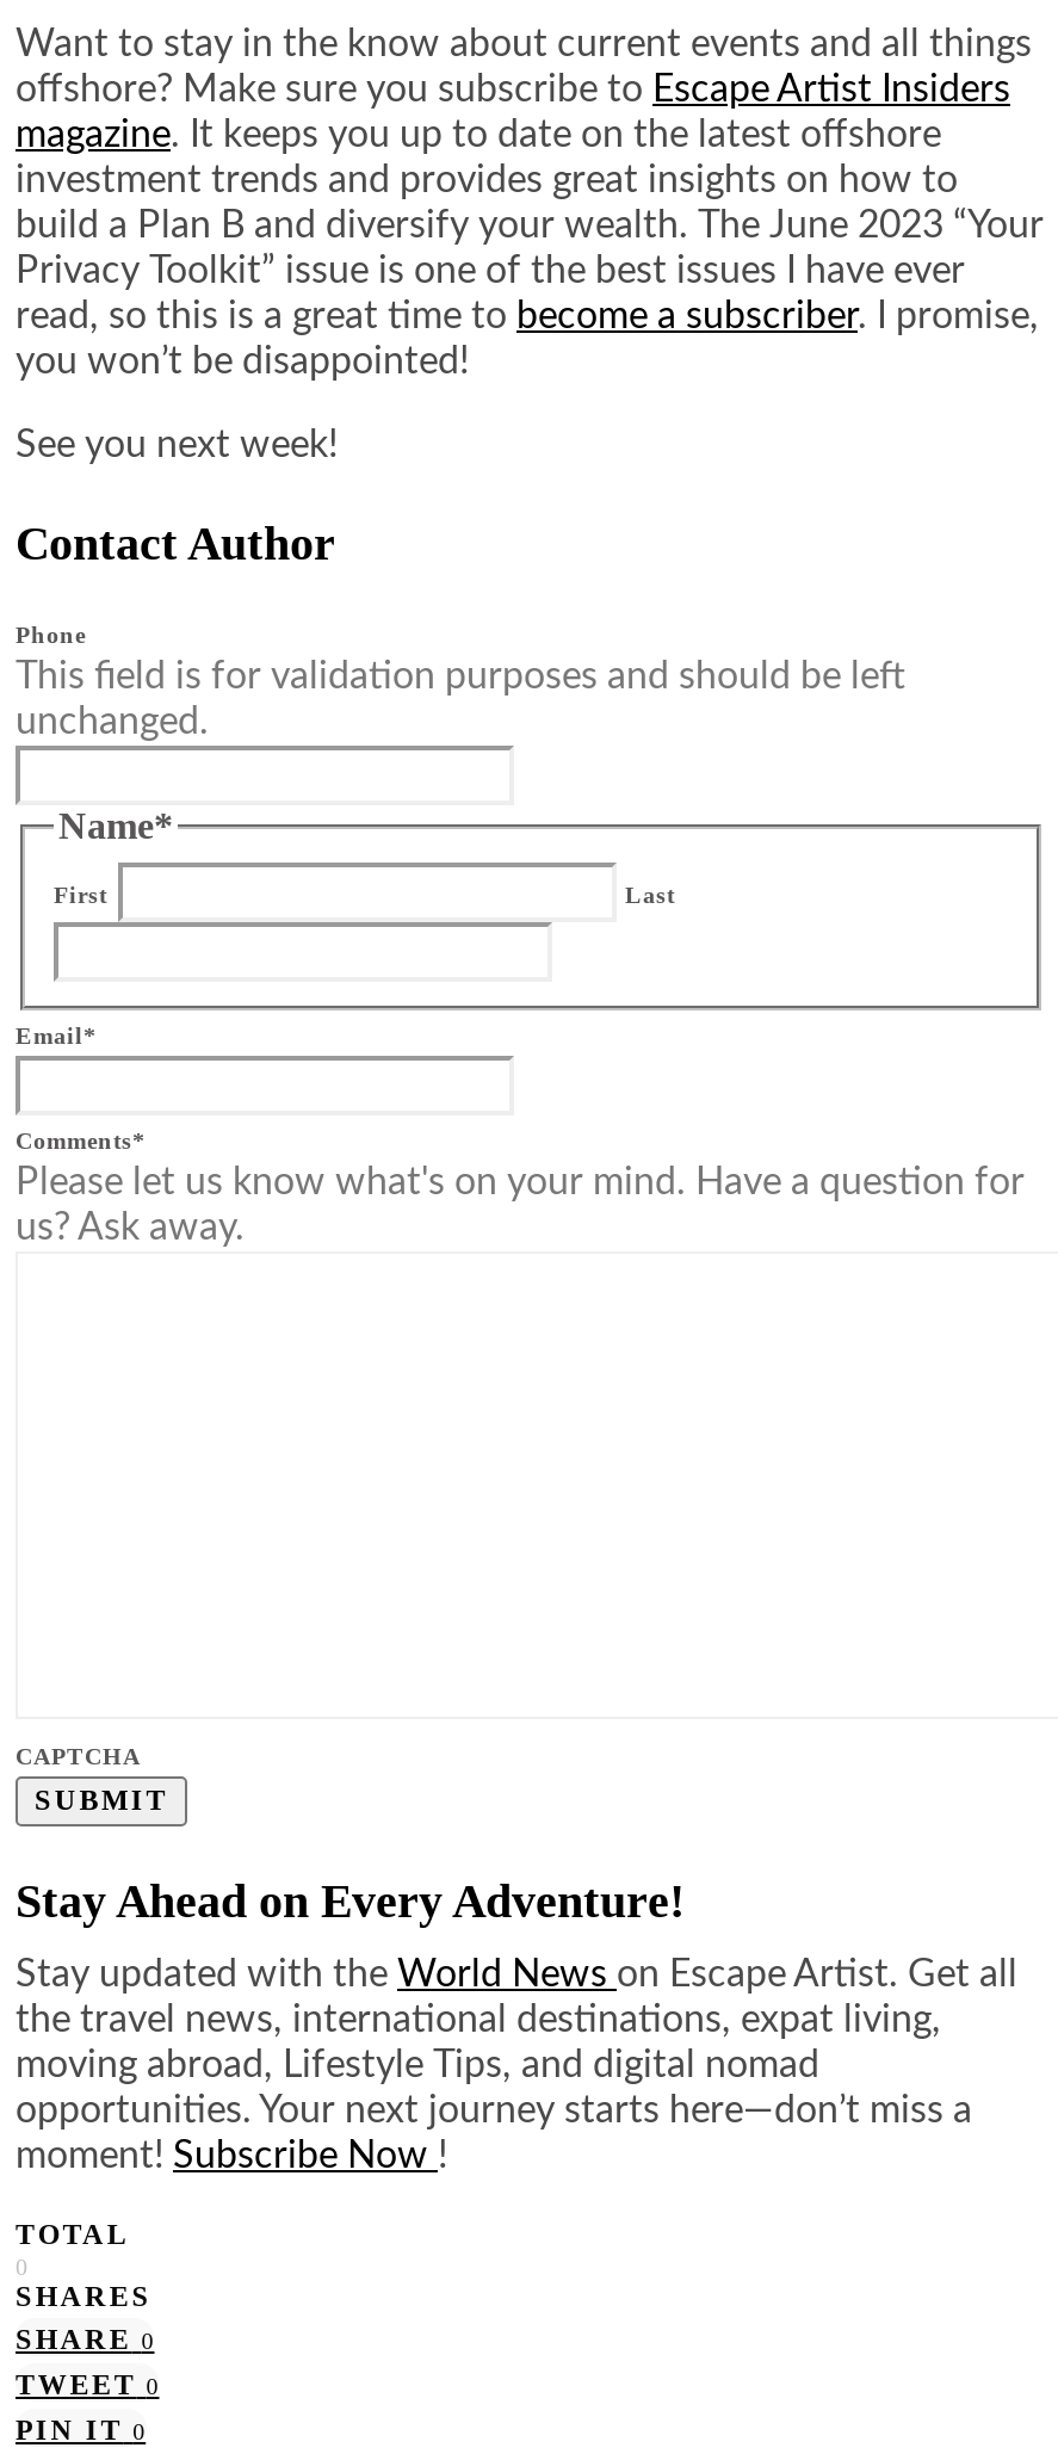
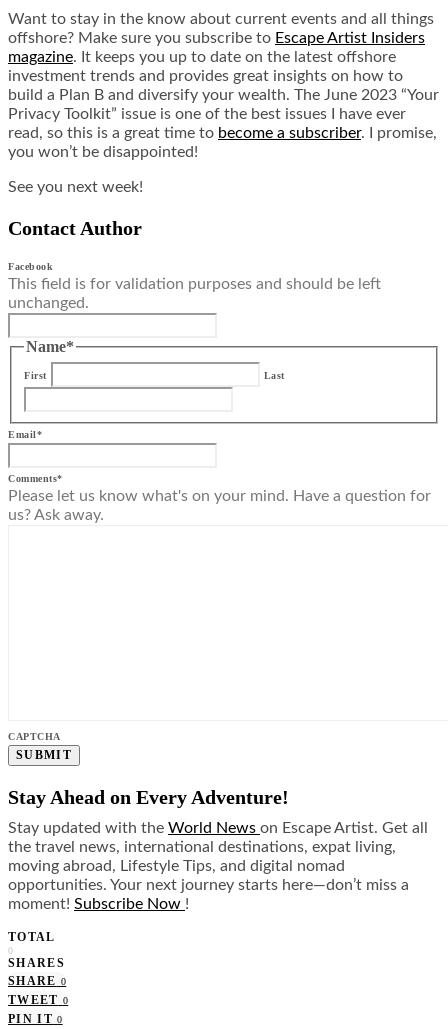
- Phone
+ Facebook
